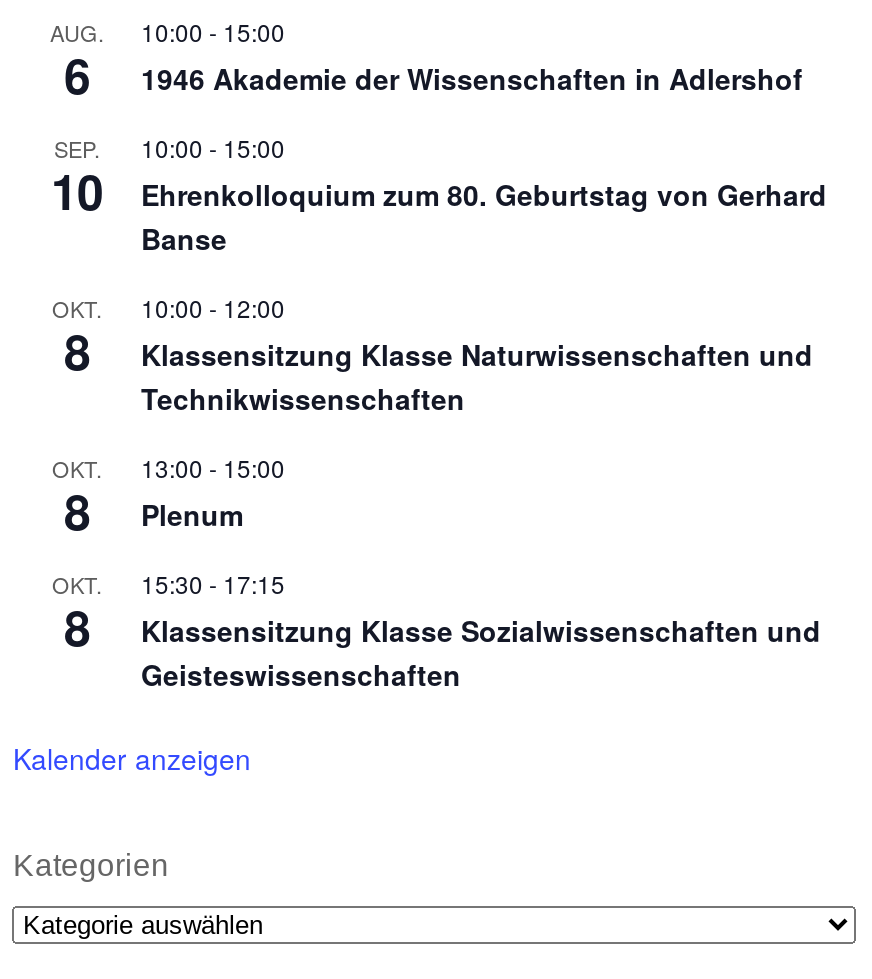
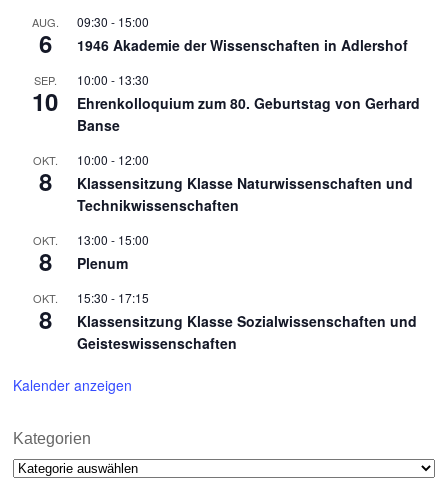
- AUG. 10:00 - 15:00
+ AUG. 09:30 - 15:00

- SEP. 10:00 - 15:00
+ SEP. 10:00 - 13:30
